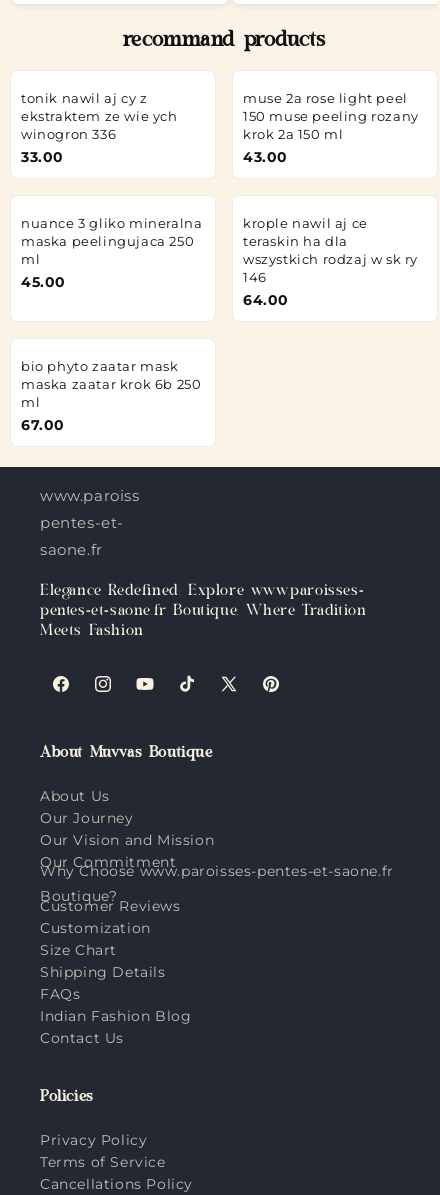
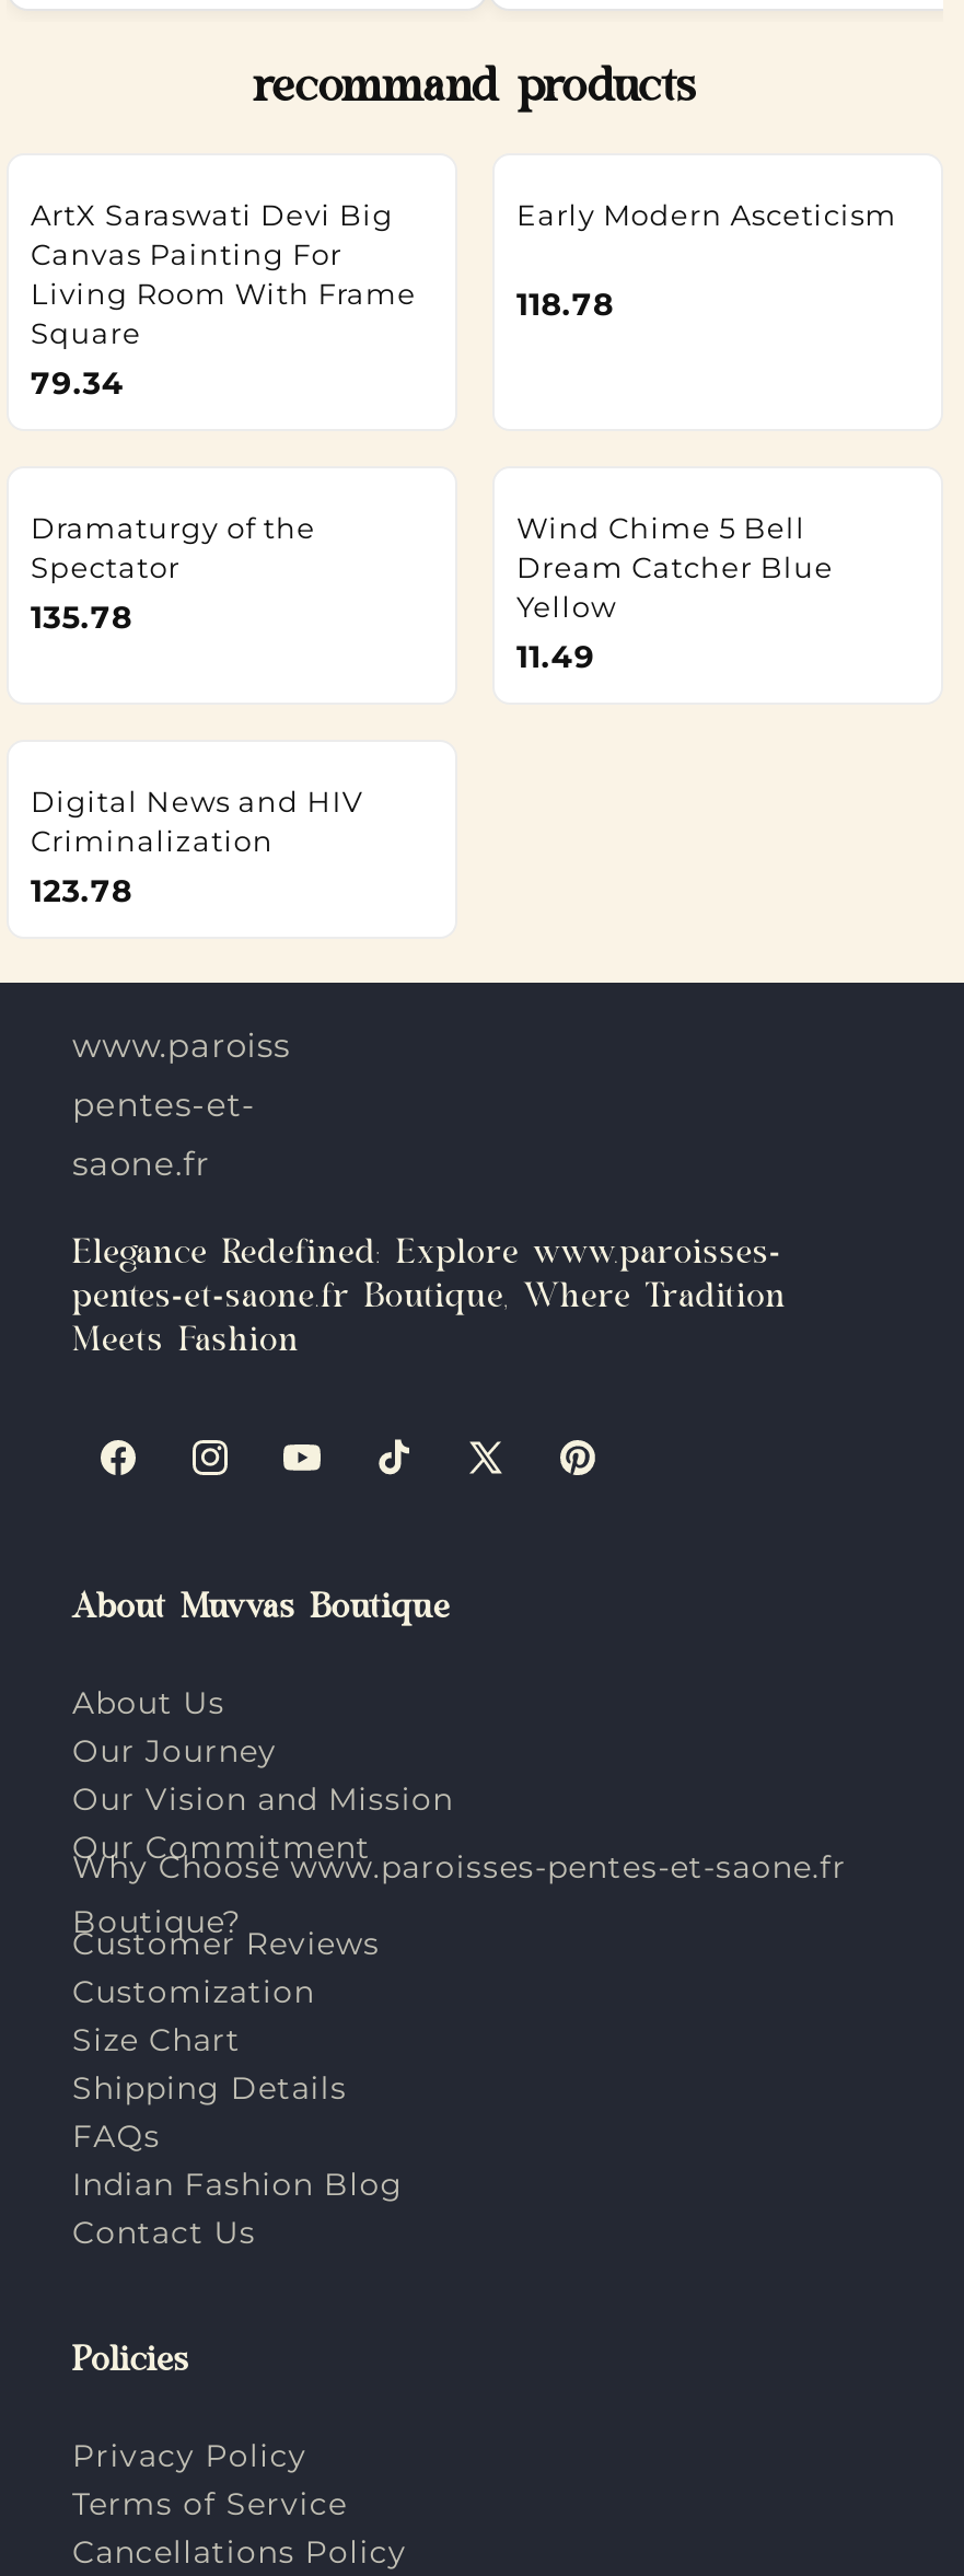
- tonik nawil aj cy z
- ekstraktem ze wie ych
- winogron 336
- 33.00
+ ArtX Saraswati Devi Big
+ Canvas Painting For
+ Living Room With Frame
+ Square
+ 79.34

- muse 2a rose light peel
- 150 muse peeling rozany
- krok 2a 150 ml
- 43.00
+ Early Modern Asceticism
+ 118.78

- nuance 3 gliko mineralna
- maska peelingujaca 250
- ml
- 45.00
+ Dramaturgy of the
+ Spectator
+ 135.78

- krople nawil aj ce
- teraskin ha dla
- wszystkich rodzaj w sk ry
- 146
- 64.00
+ Wind Chime 5 Bell
+ Dream Catcher Blue
+ Yellow
+ 11.49

- bio phyto zaatar mask
- maska zaatar krok 6b 250
- ml
- 67.00
+ Digital News and HIV
+ Criminalization
+ 123.78
